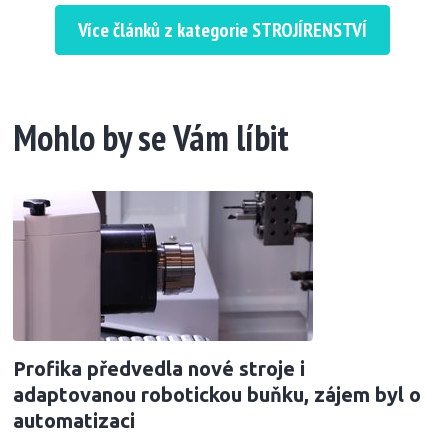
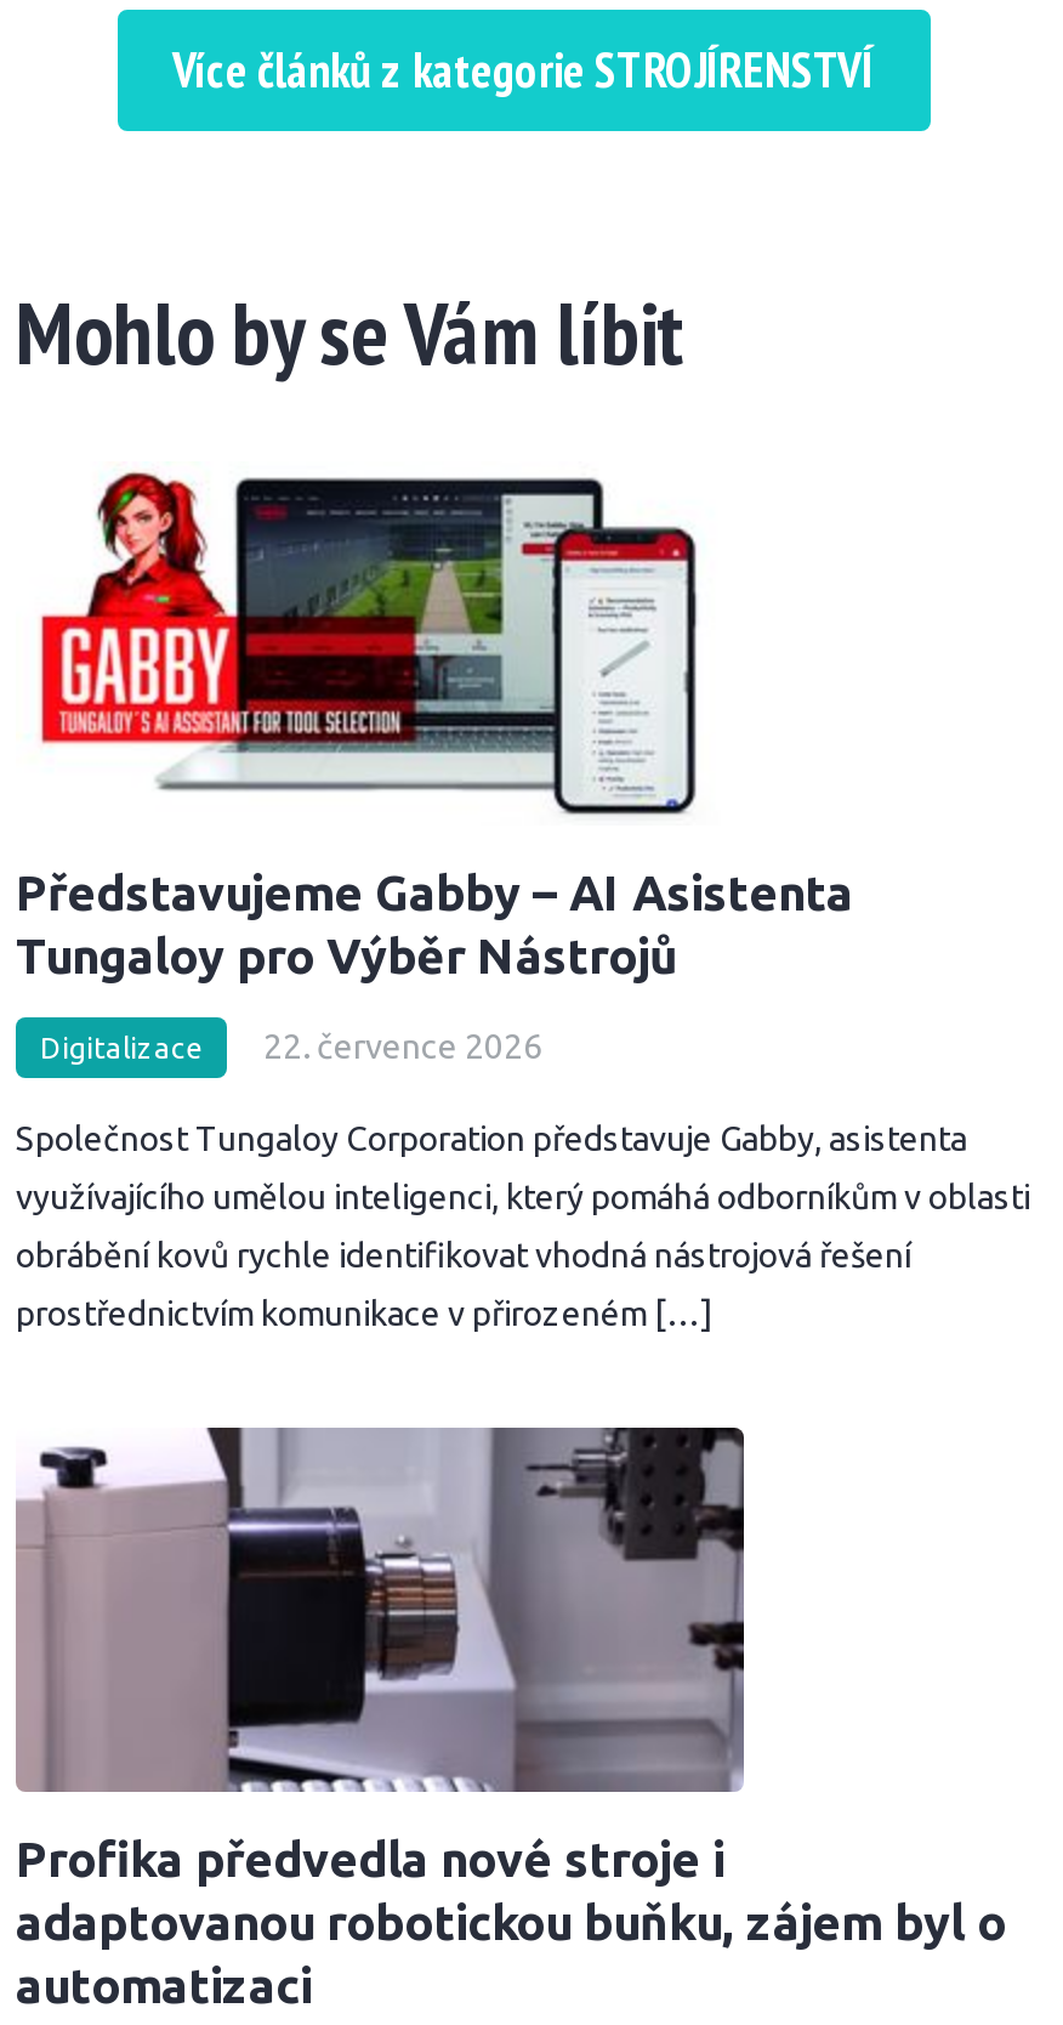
+ [image]
+ Představujeme Gabby – AI Asistenta
+ Tungaloy pro Výběr Nástrojů
+ Digitalizace
+ 22. července 2026
+ Společnost Tungaloy Corporation představuje Gabby, asistenta
+ využívajícího umělou inteligenci, který pomáhá odborníkům v oblasti
+ obrábění kovů rychle identifikovat vhodná nástrojová řešení
+ prostřednictvím komunikace v přirozeném […]
